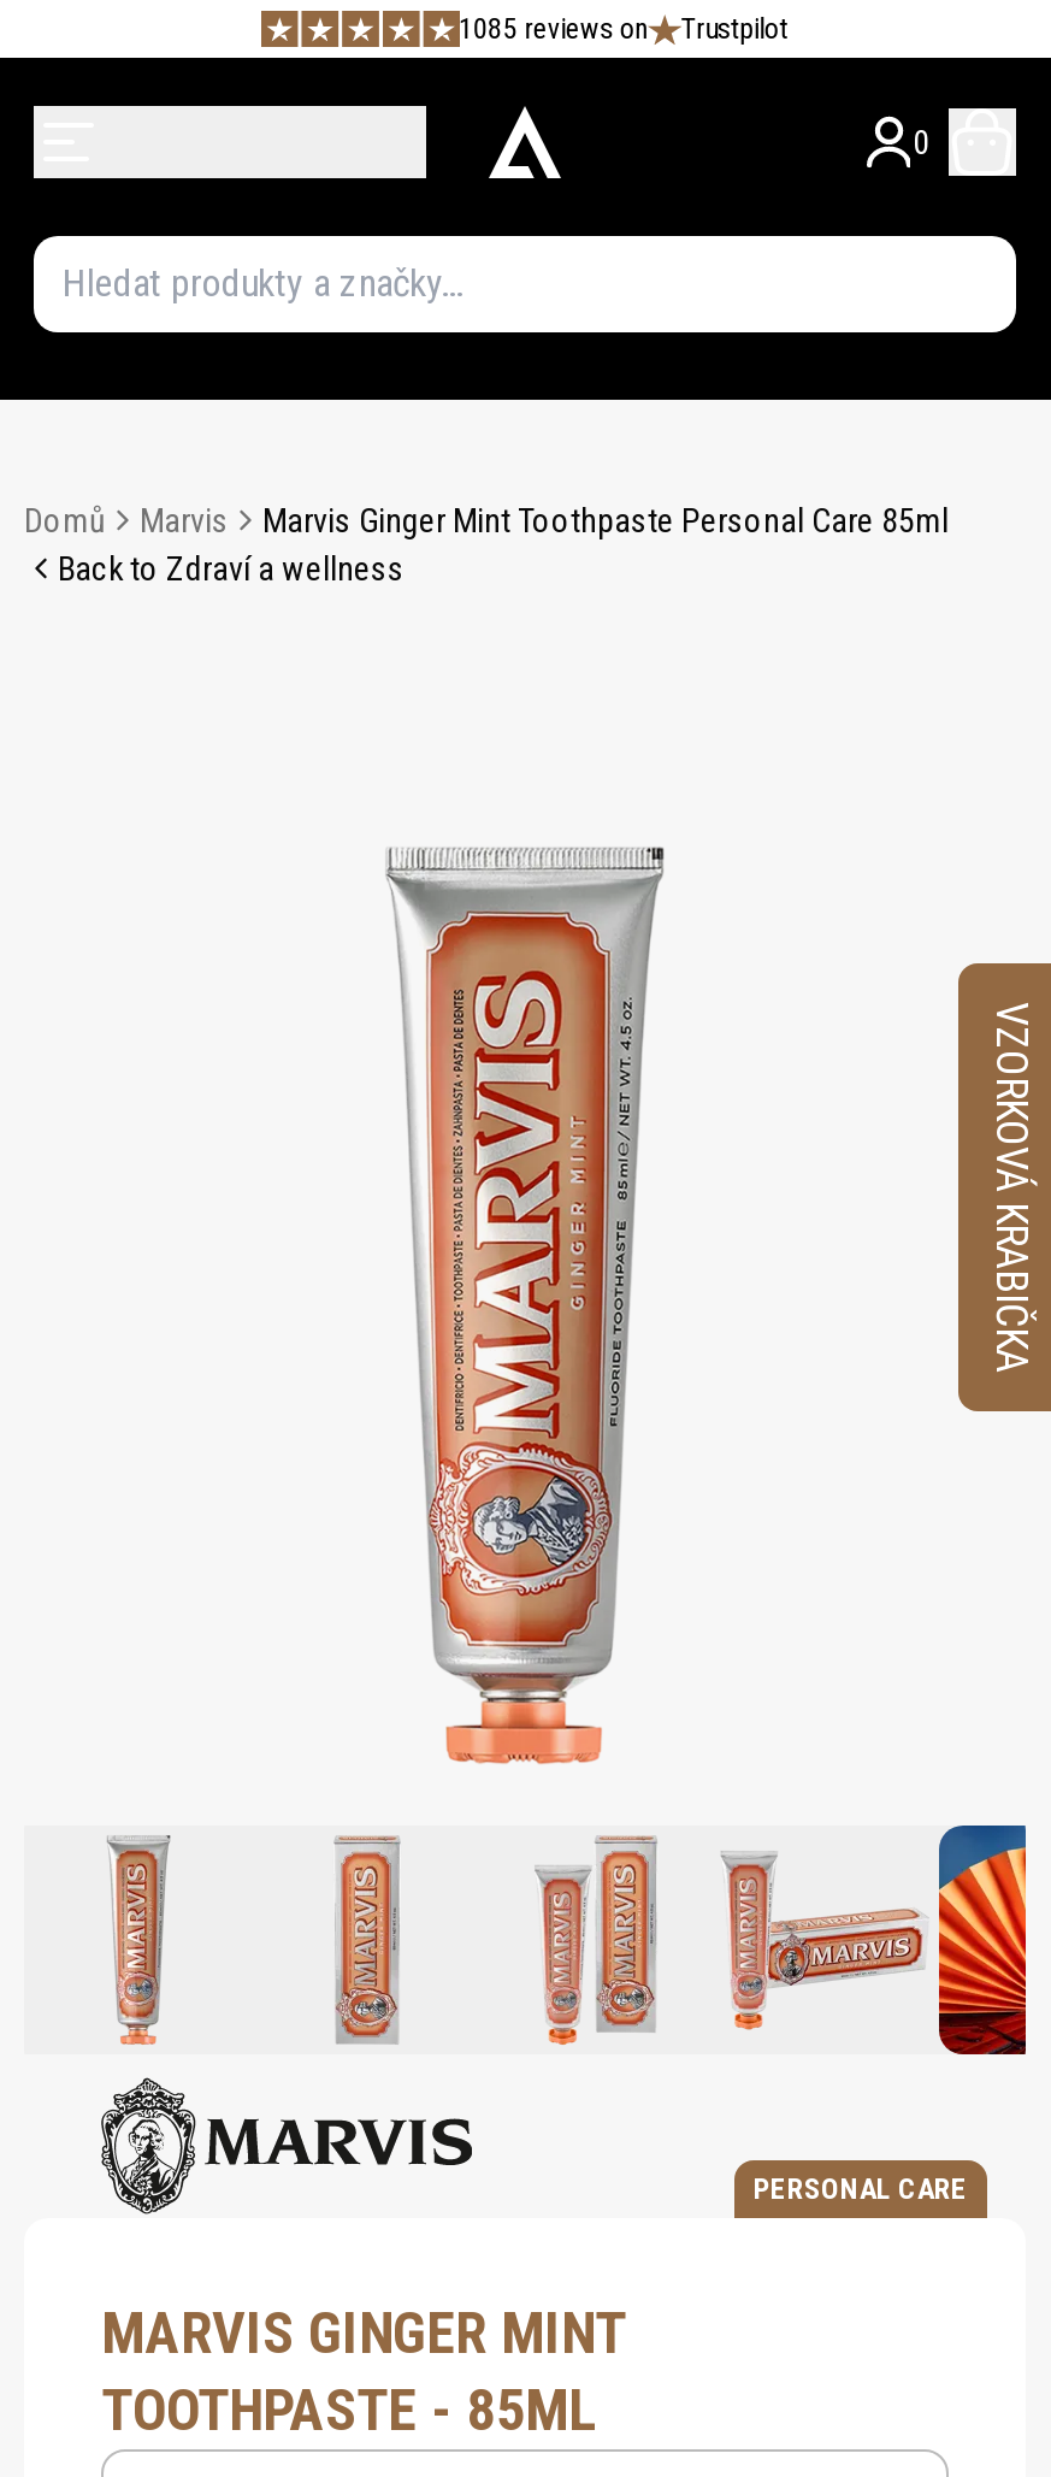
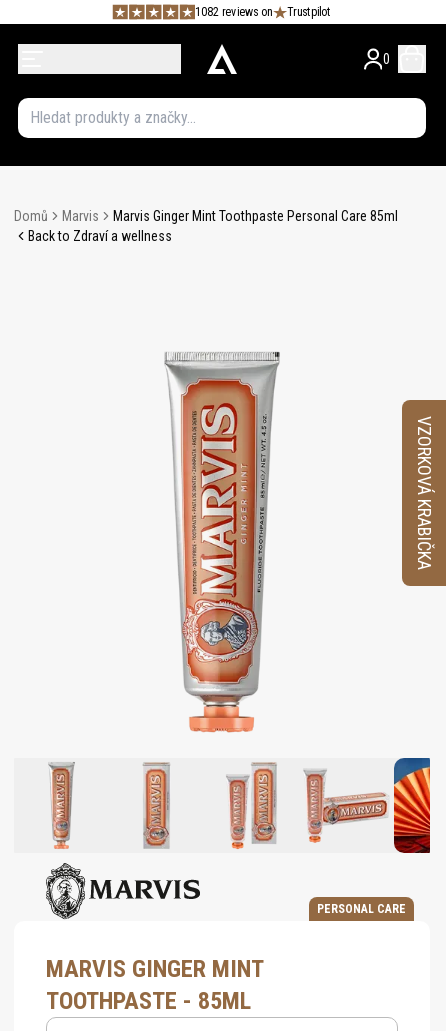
- 1085 reviews on Trustpilot
+ 1082 reviews on Trustpilot
